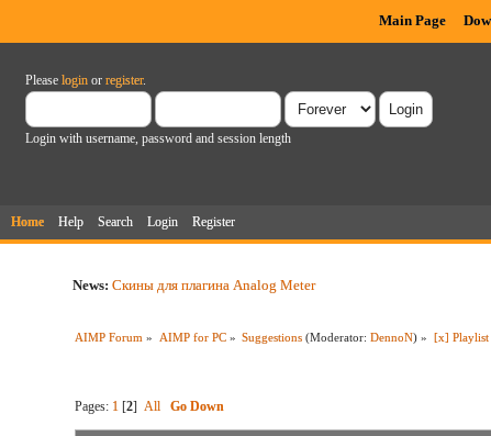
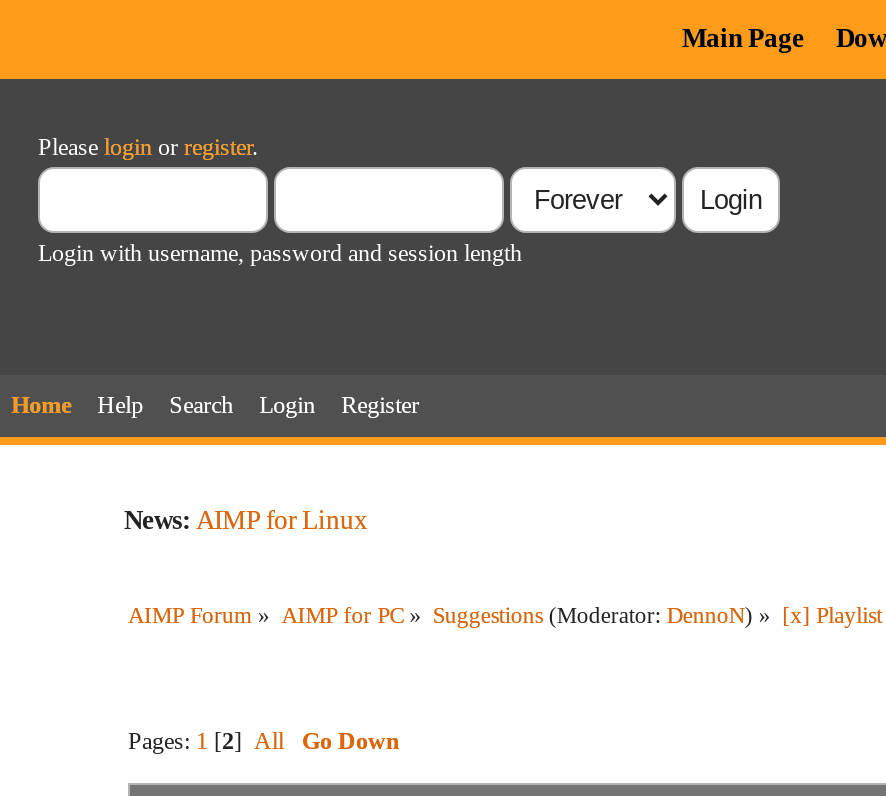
- News: Скины для плагина Analog Meter
+ News: AIMP for Linux
